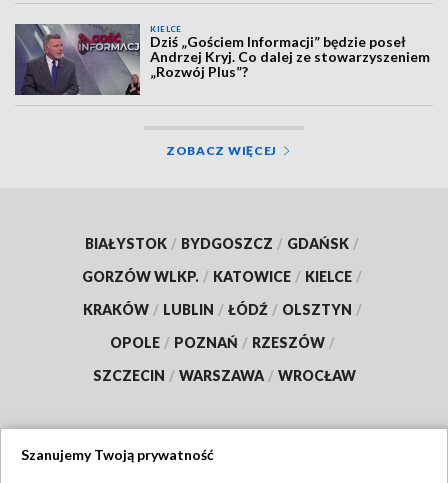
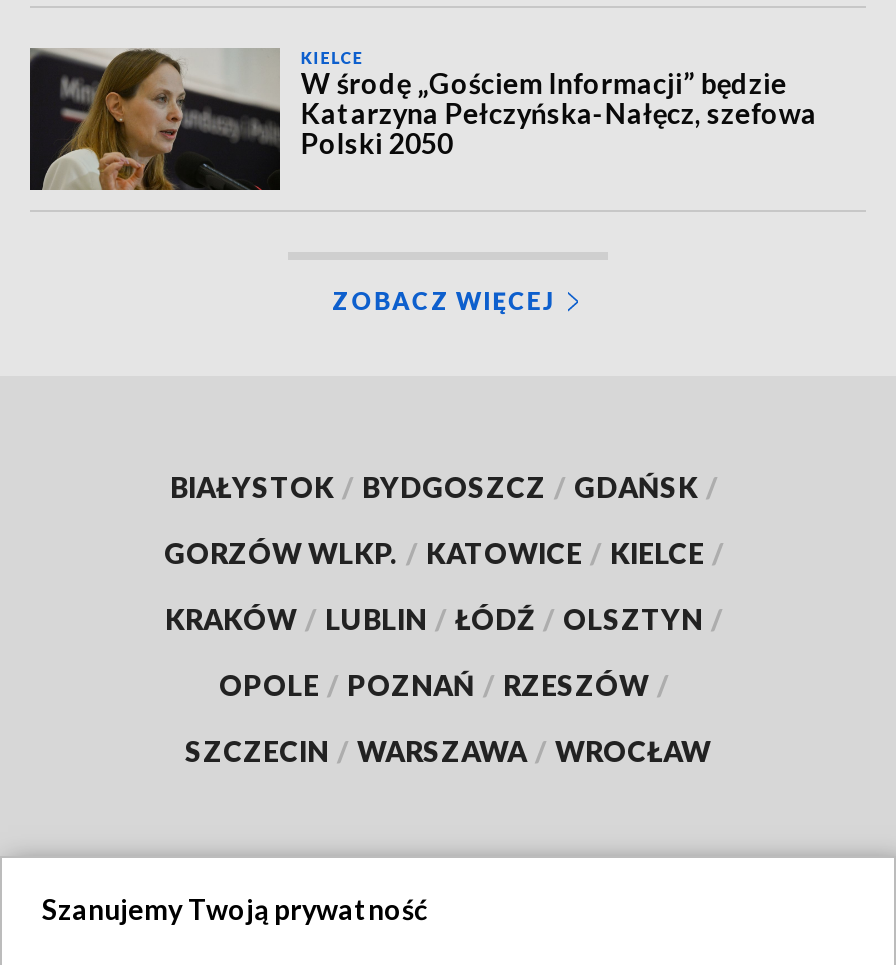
- [image]
- Dziś „Gościem Informacji” będzie poseł
- Andrzej Kryj. Co dalej ze stowarzyszeniem
- „Rozwój Plus”?
+ [image]
+ W środę „Gościem Informacji” będzie
+ Katarzyna Pełczyńska-Nałęcz, szefowa
+ Polski 2050
